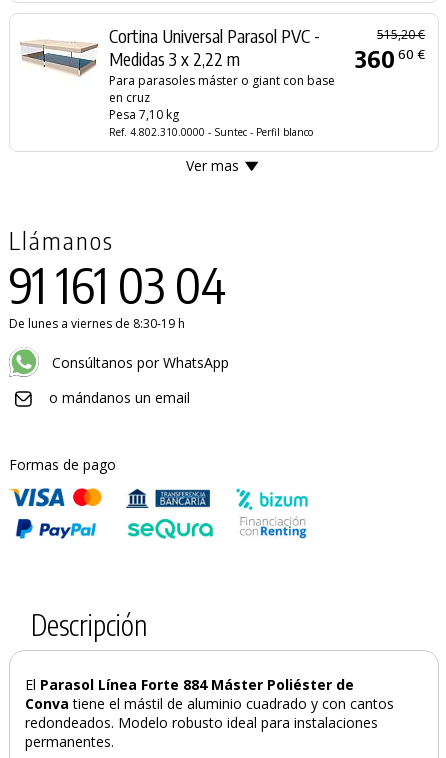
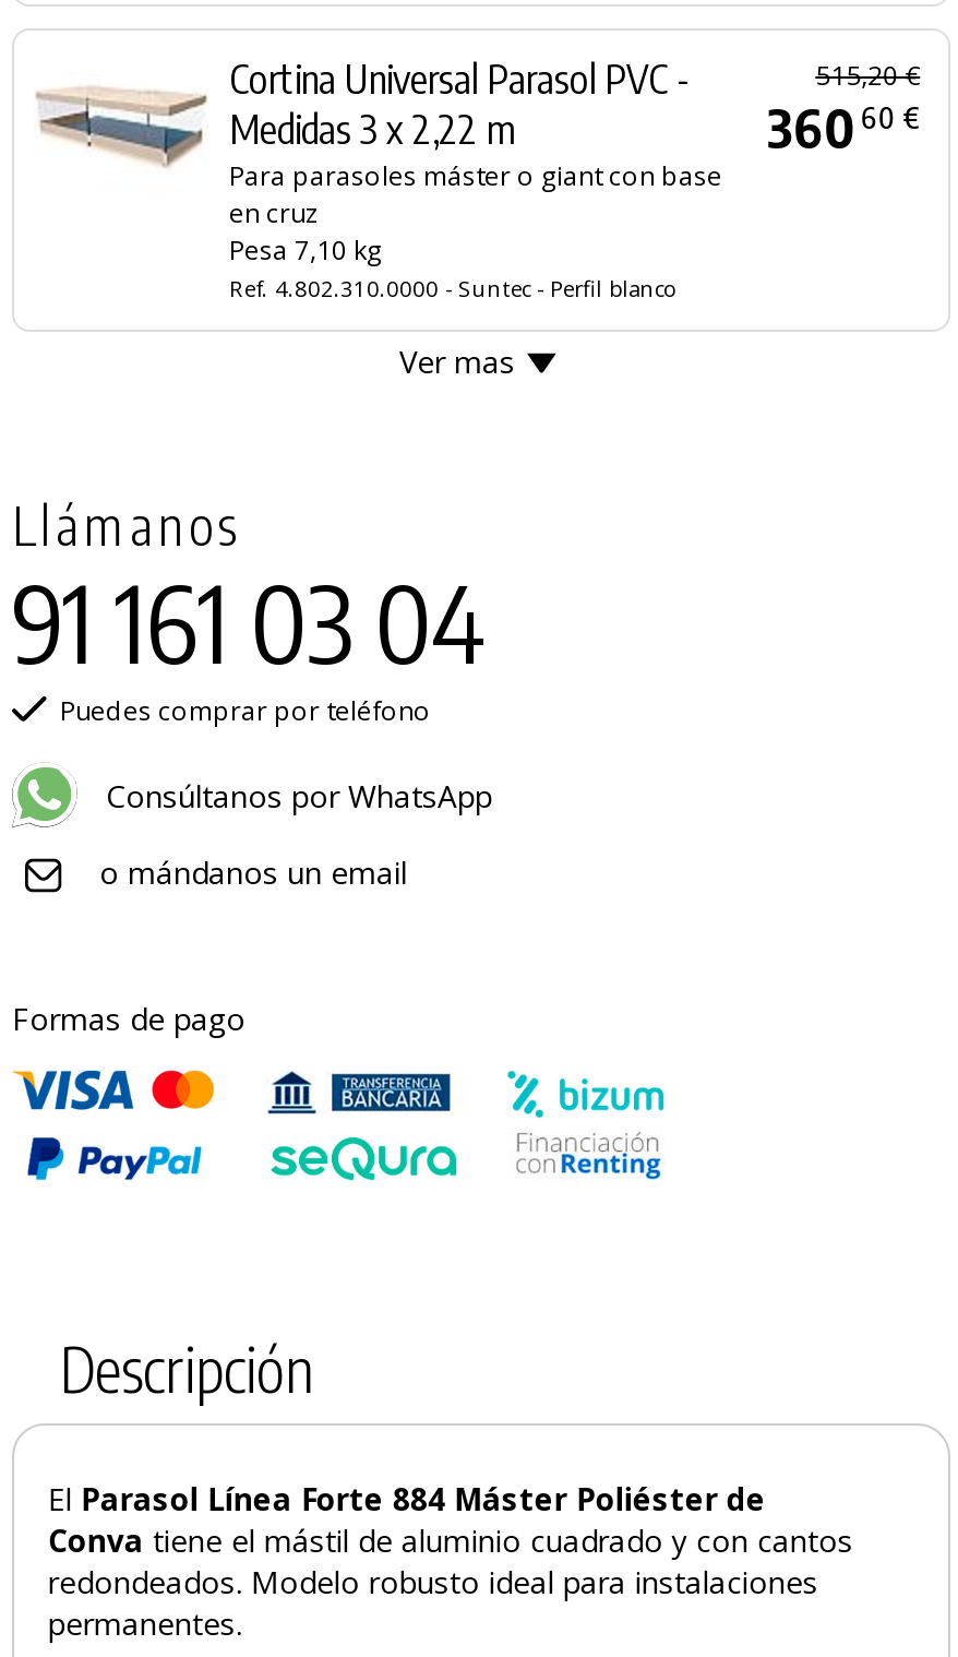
- De lunes a viernes de 8:30-19 h
+ Puedes comprar por teléfono
